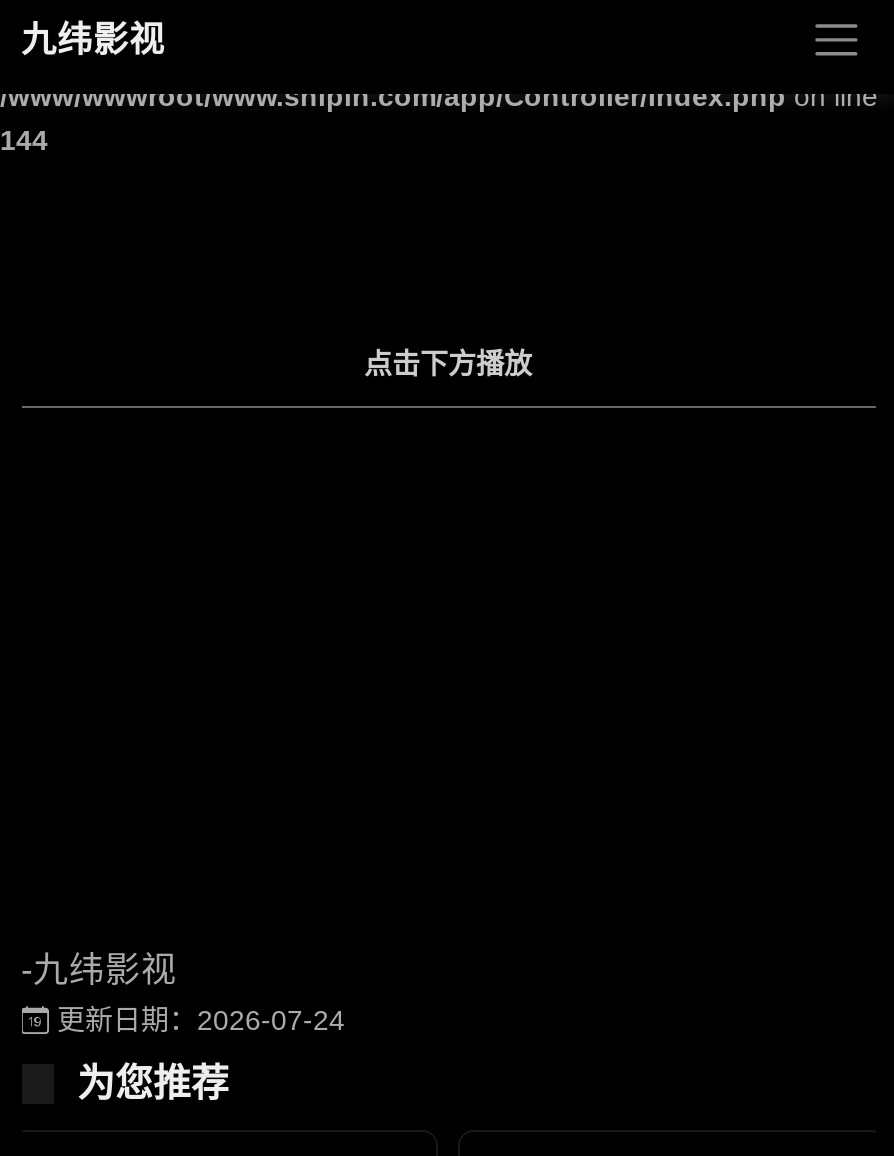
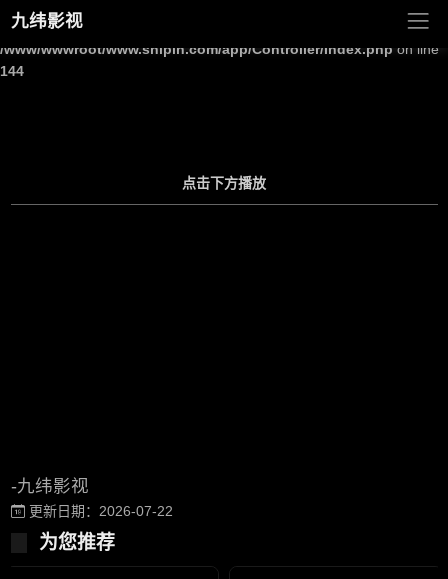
- 更新日期：2026-07-24
+ 更新日期：2026-07-22
